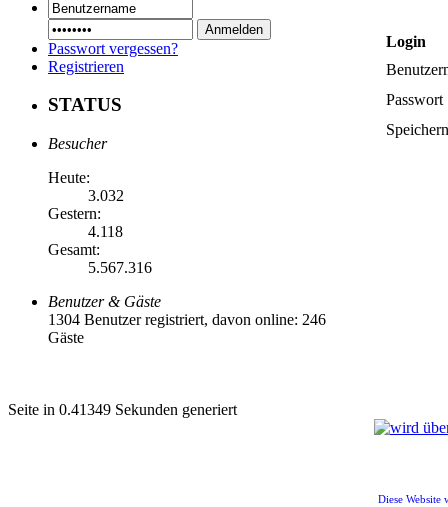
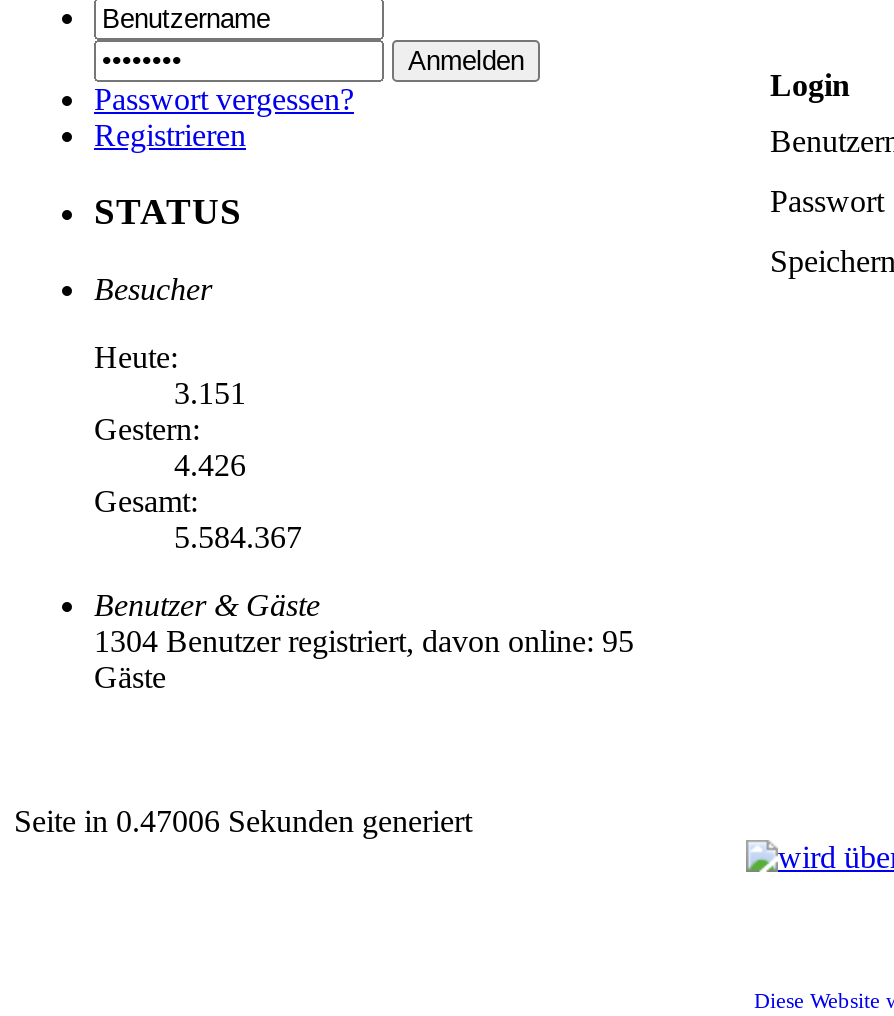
- 3.032
+ 3.151

- 4.118
+ 4.426

- 5.567.316
+ 5.584.367

- 1304 Benutzer registriert, davon online: 246
+ 1304 Benutzer registriert, davon online: 95

- Seite in 0.41349 Sekunden generiert
+ Seite in 0.47006 Sekunden generiert
